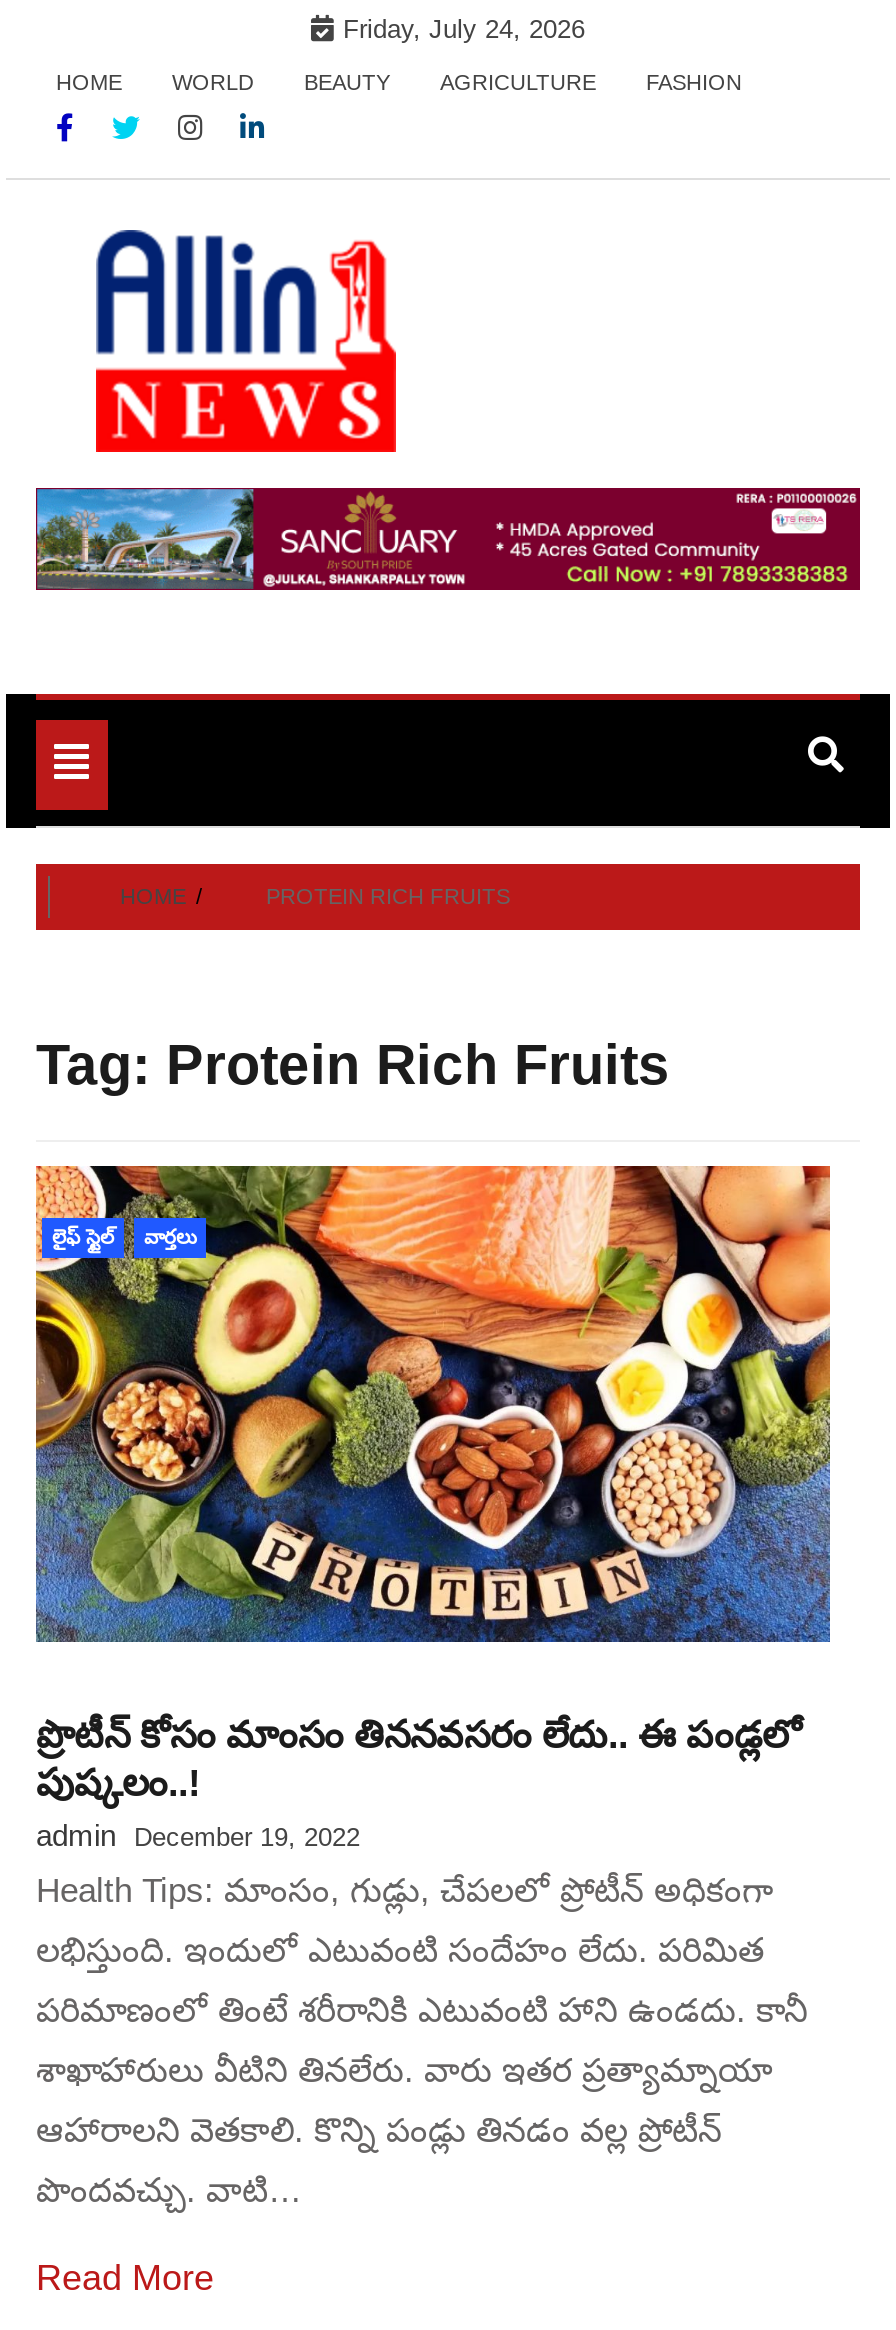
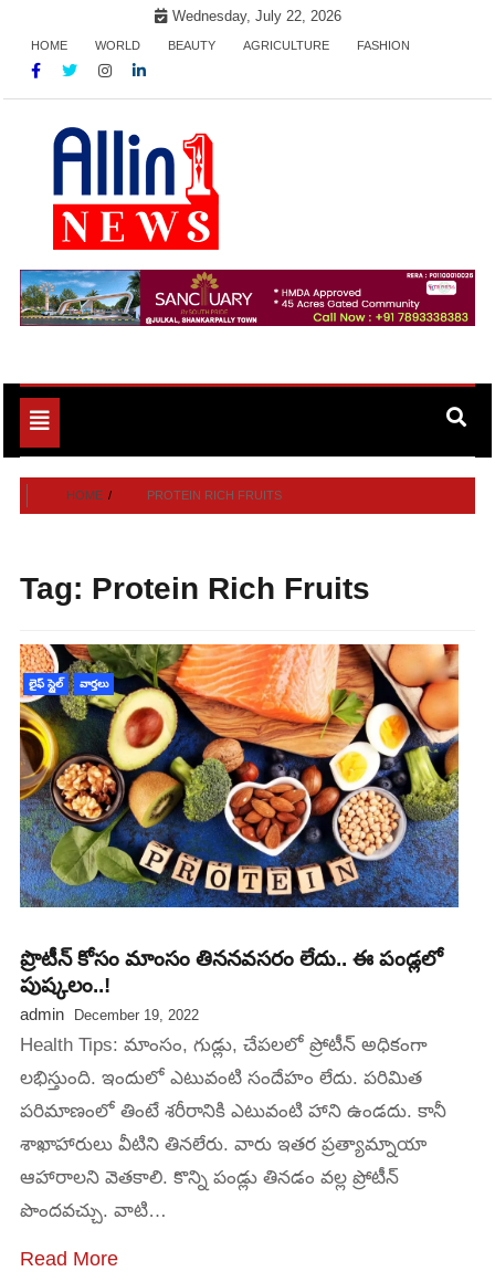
- Friday, July 24, 2026
+ Wednesday, July 22, 2026
